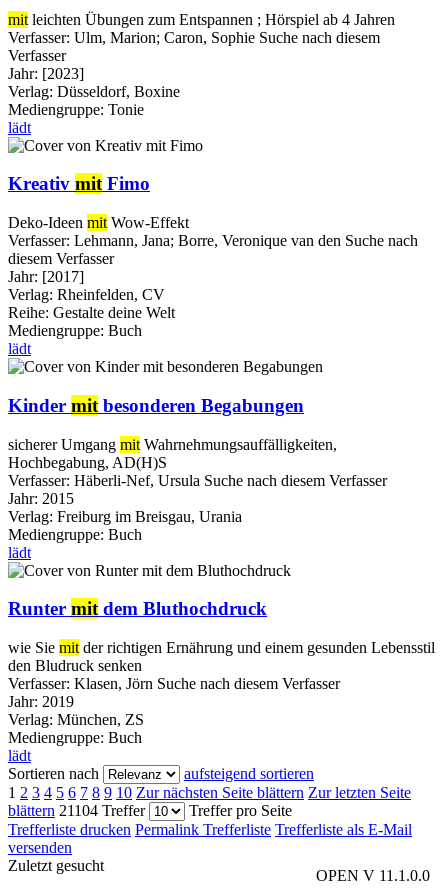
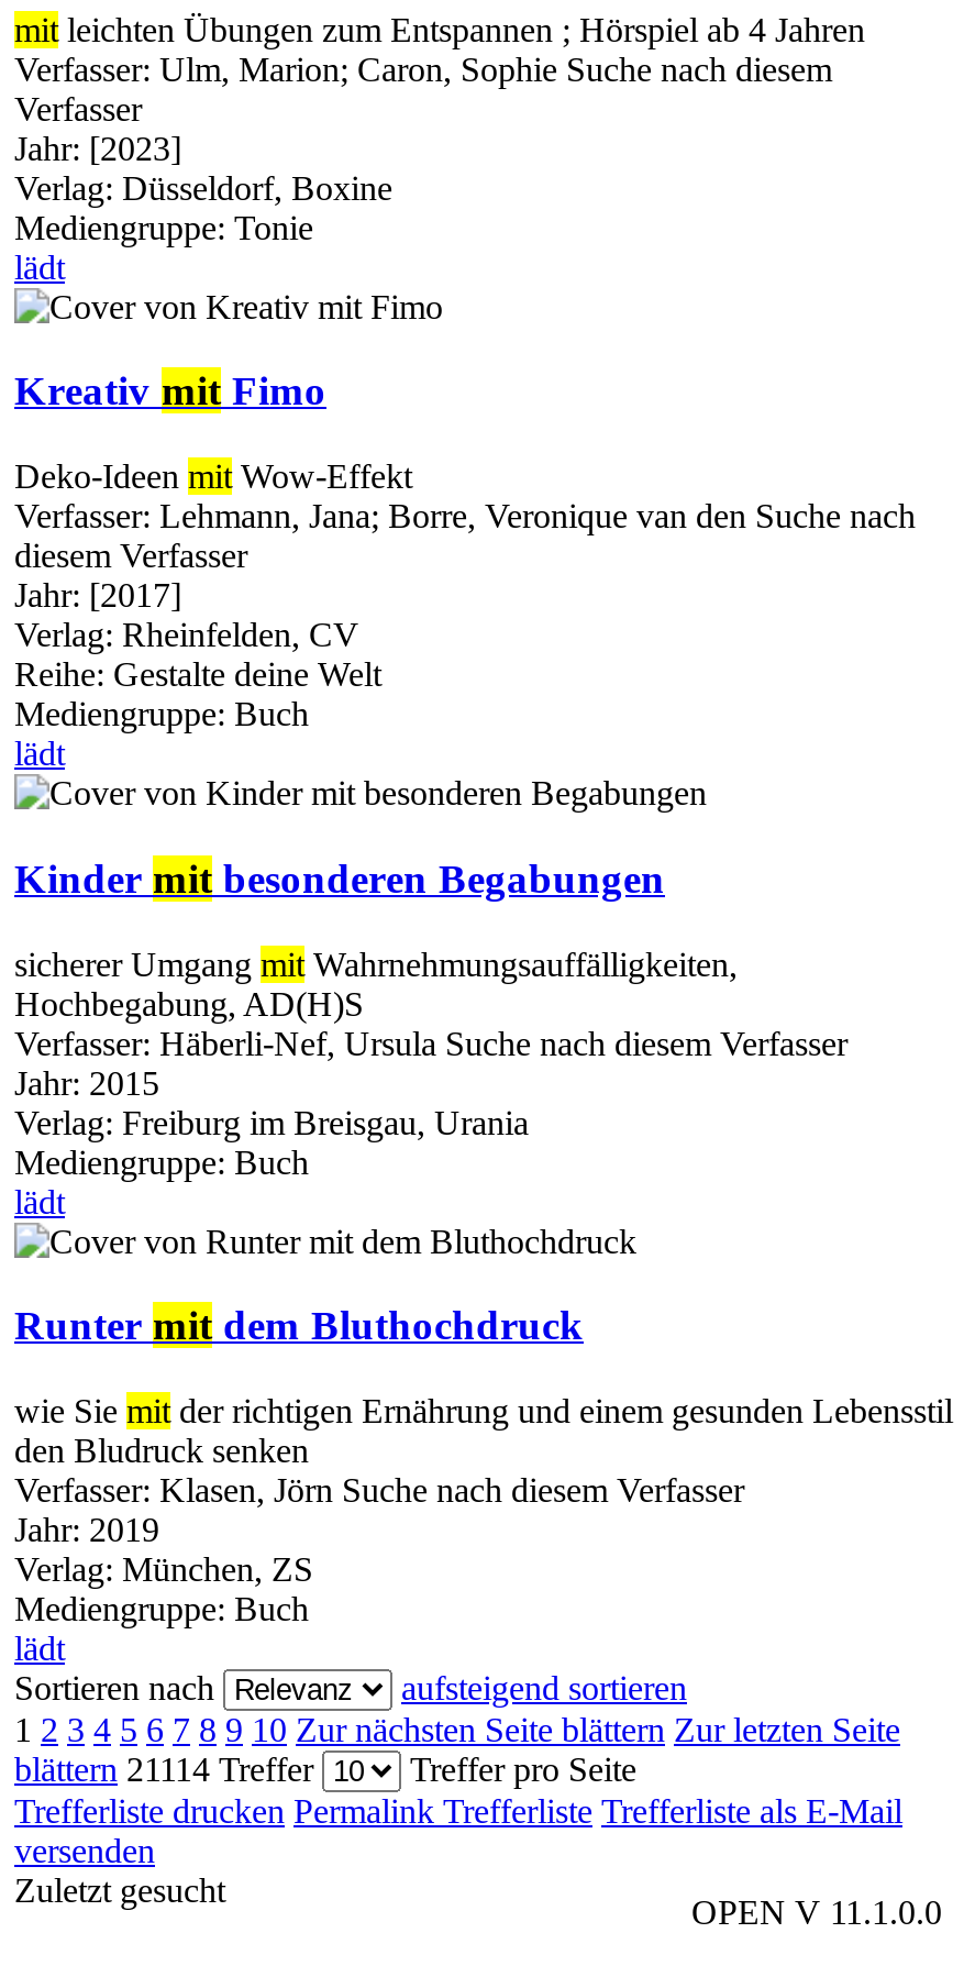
- blättern 21104 Treffer
+ blättern 21114 Treffer
